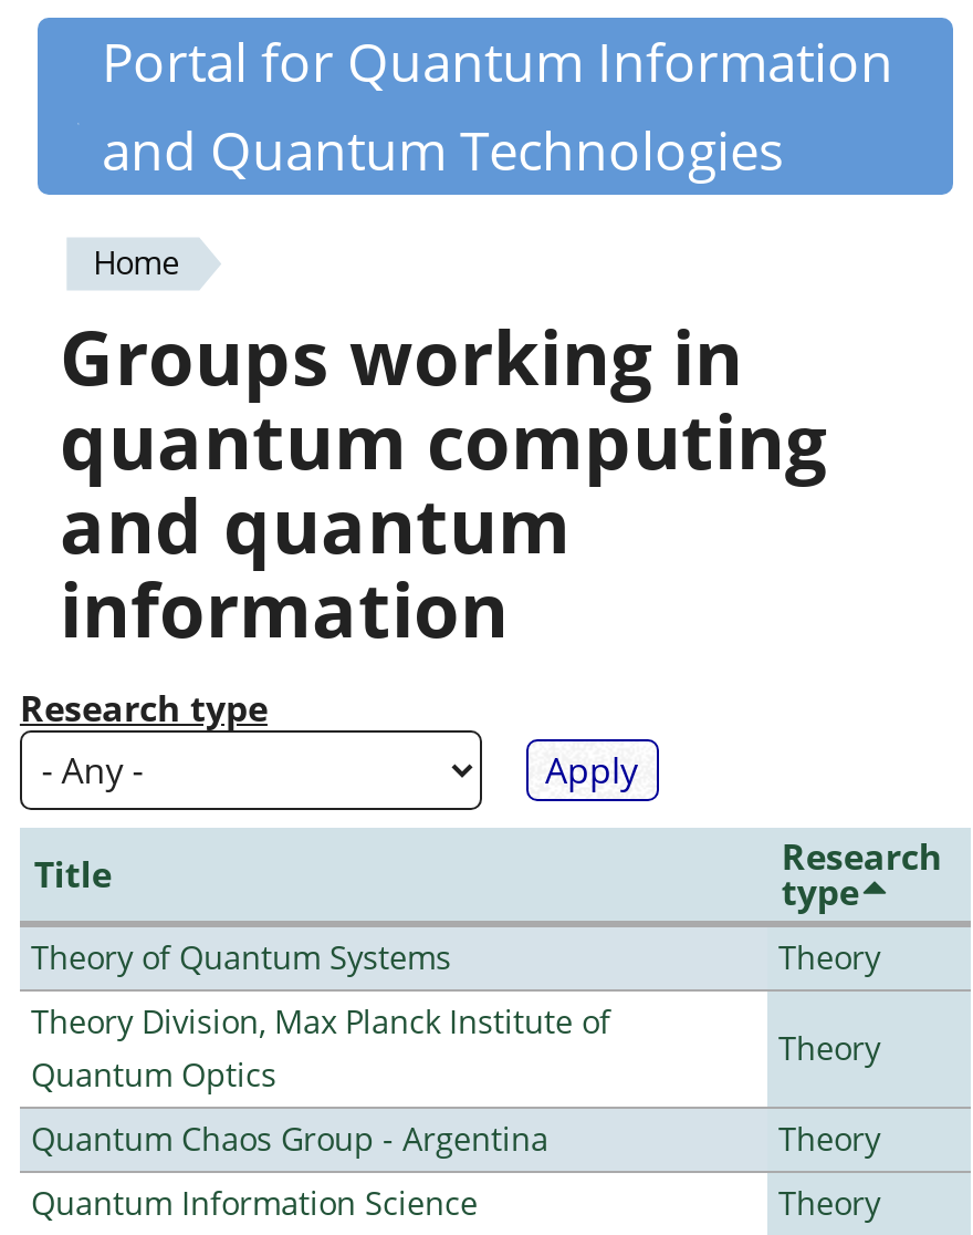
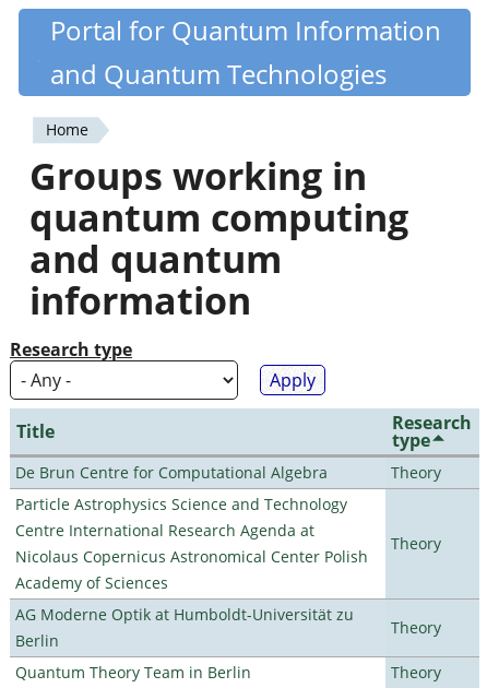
- Theory of Quantum Systems
+ De Brun Centre for Computational Algebra

- Theory Division, Max Planck Institute of
- Quantum Optics
+ Particle Astrophysics Science and Technology
+ Centre International Research Agenda at
+ Nicolaus Copernicus Astronomical Center Polish
+ Academy of Sciences

- Quantum Chaos Group - Argentina
+ AG Moderne Optik at Humboldt-Universität zu
+ Berlin

- Quantum Information Science
+ Quantum Theory Team in Berlin
